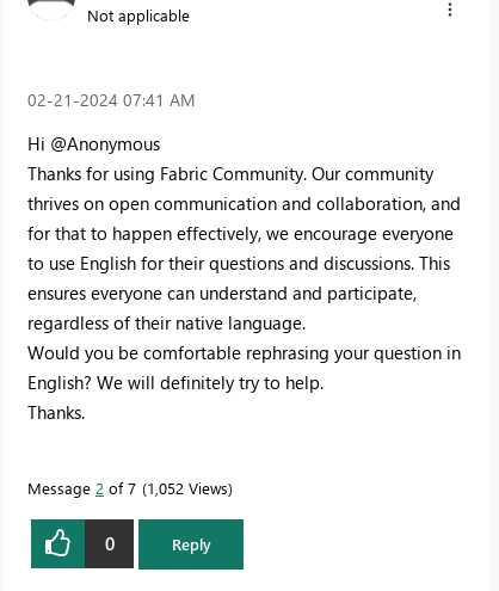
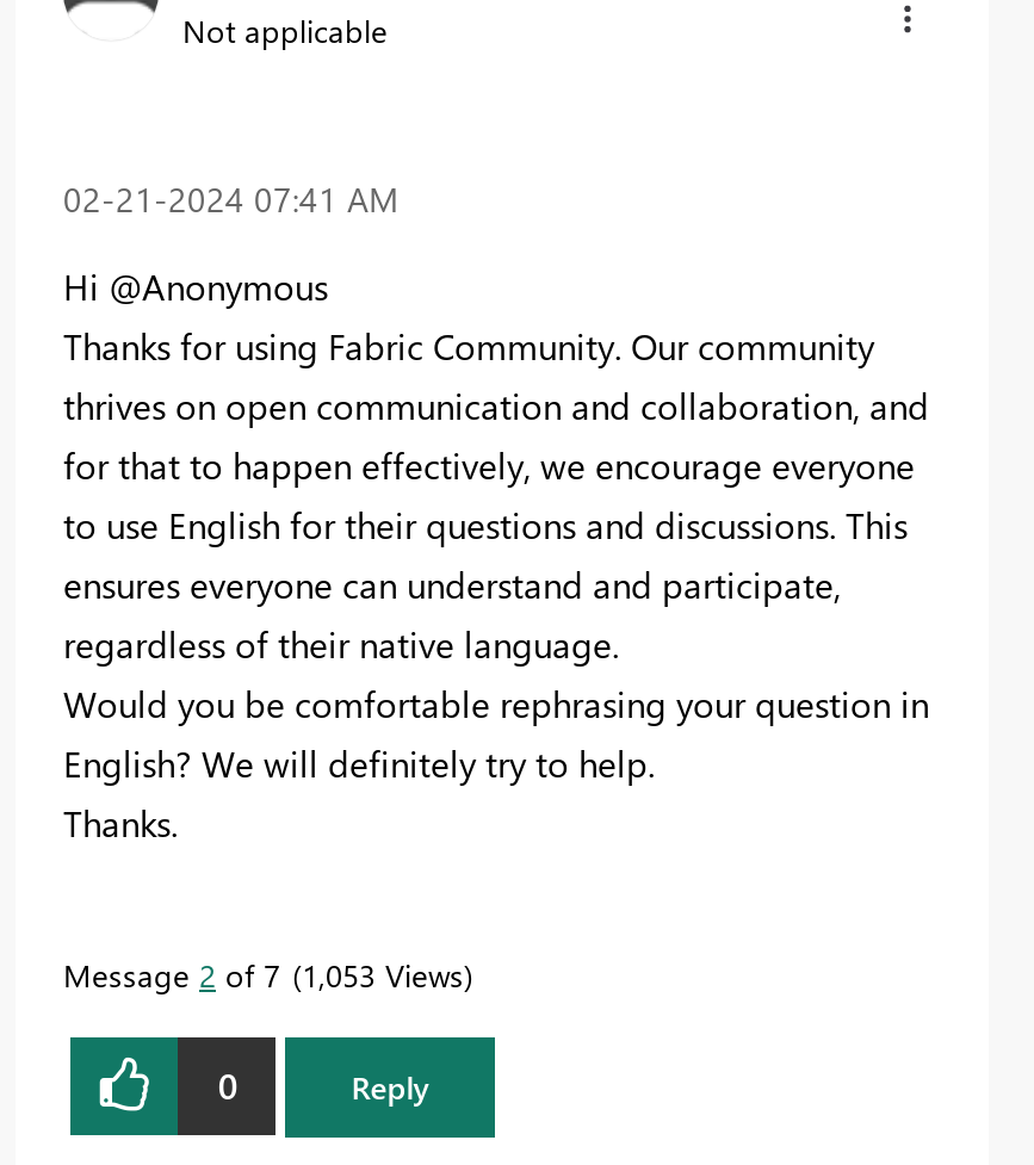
- Message 2 of 7 1,052 Views
+ Message 2 of 7 1,053 Views
